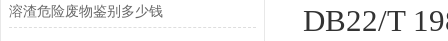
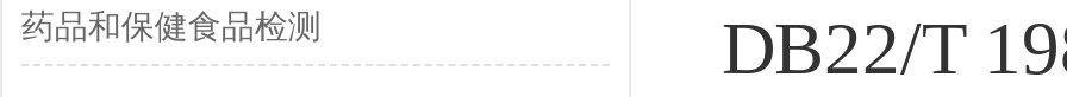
- 溶渣危险废物鉴别多少钱
+ 药品和保健食品检测
